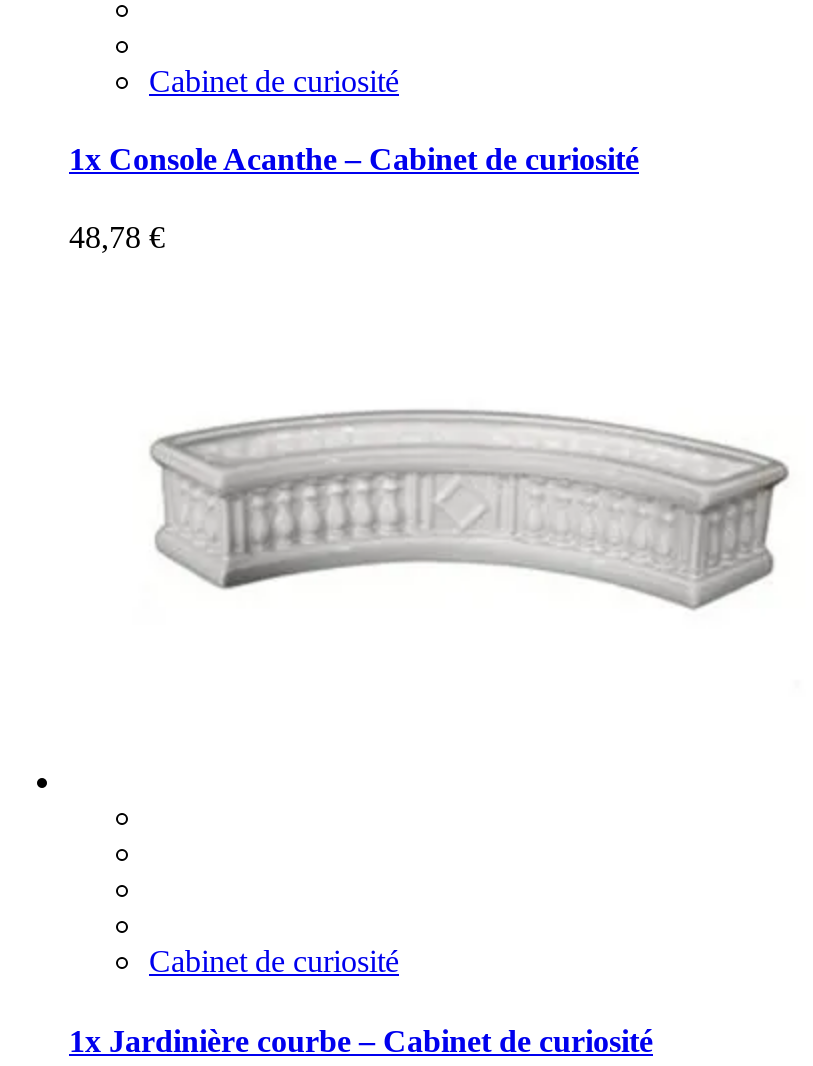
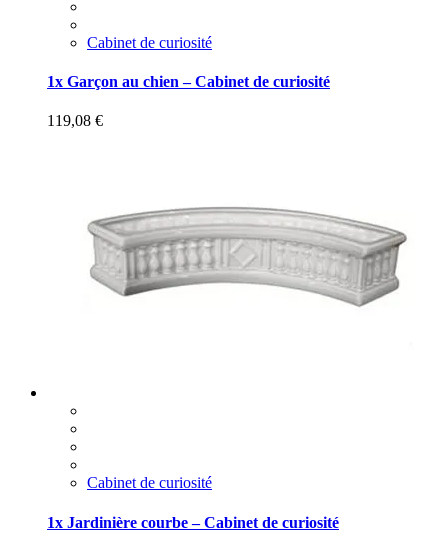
- 1x Console Acanthe – Cabinet de curiosité
+ 1x Garçon au chien – Cabinet de curiosité

- 48,78 €
+ 119,08 €
